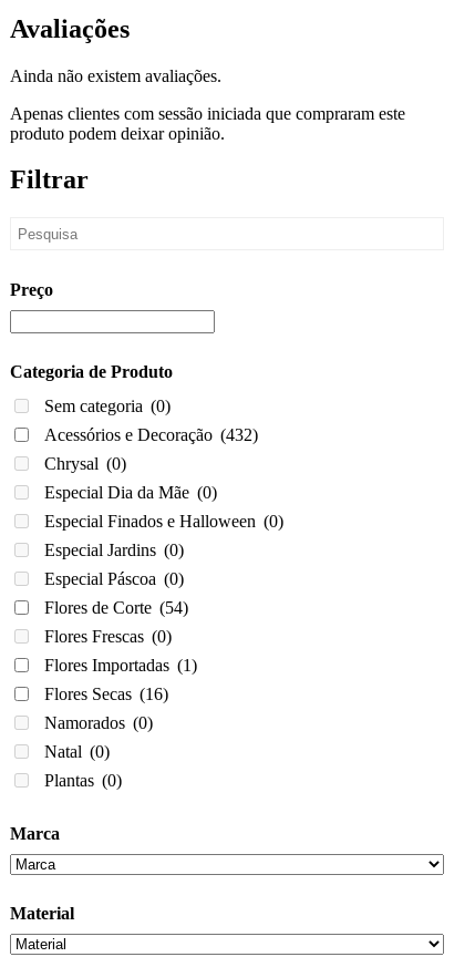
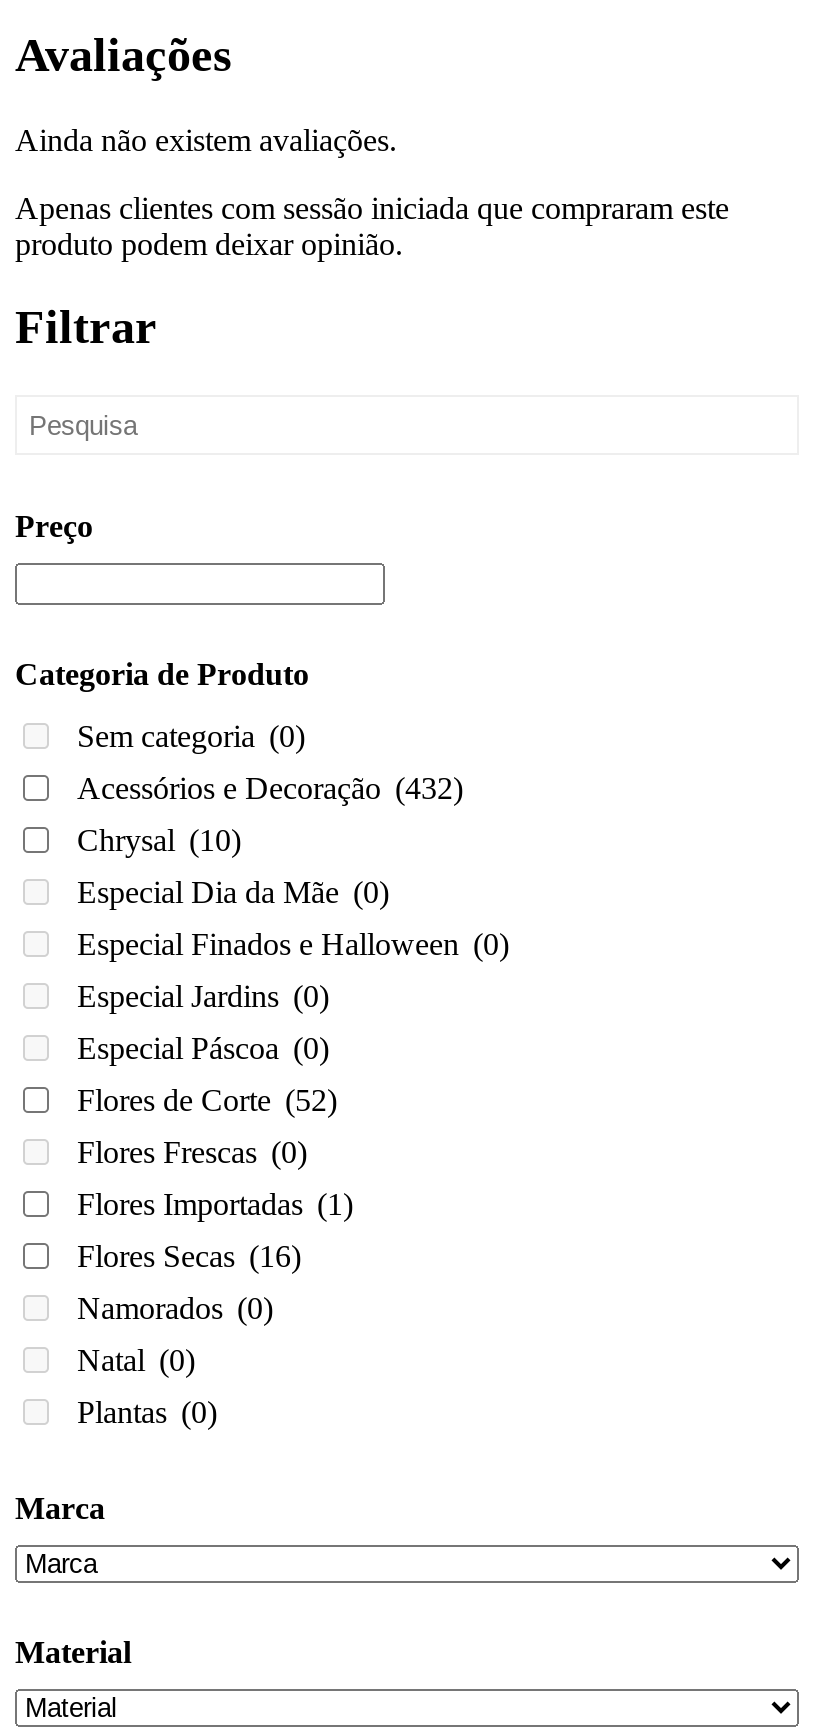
- Chrysal (0)
+ Chrysal (10)

- Flores de Corte (54)
+ Flores de Corte (52)
